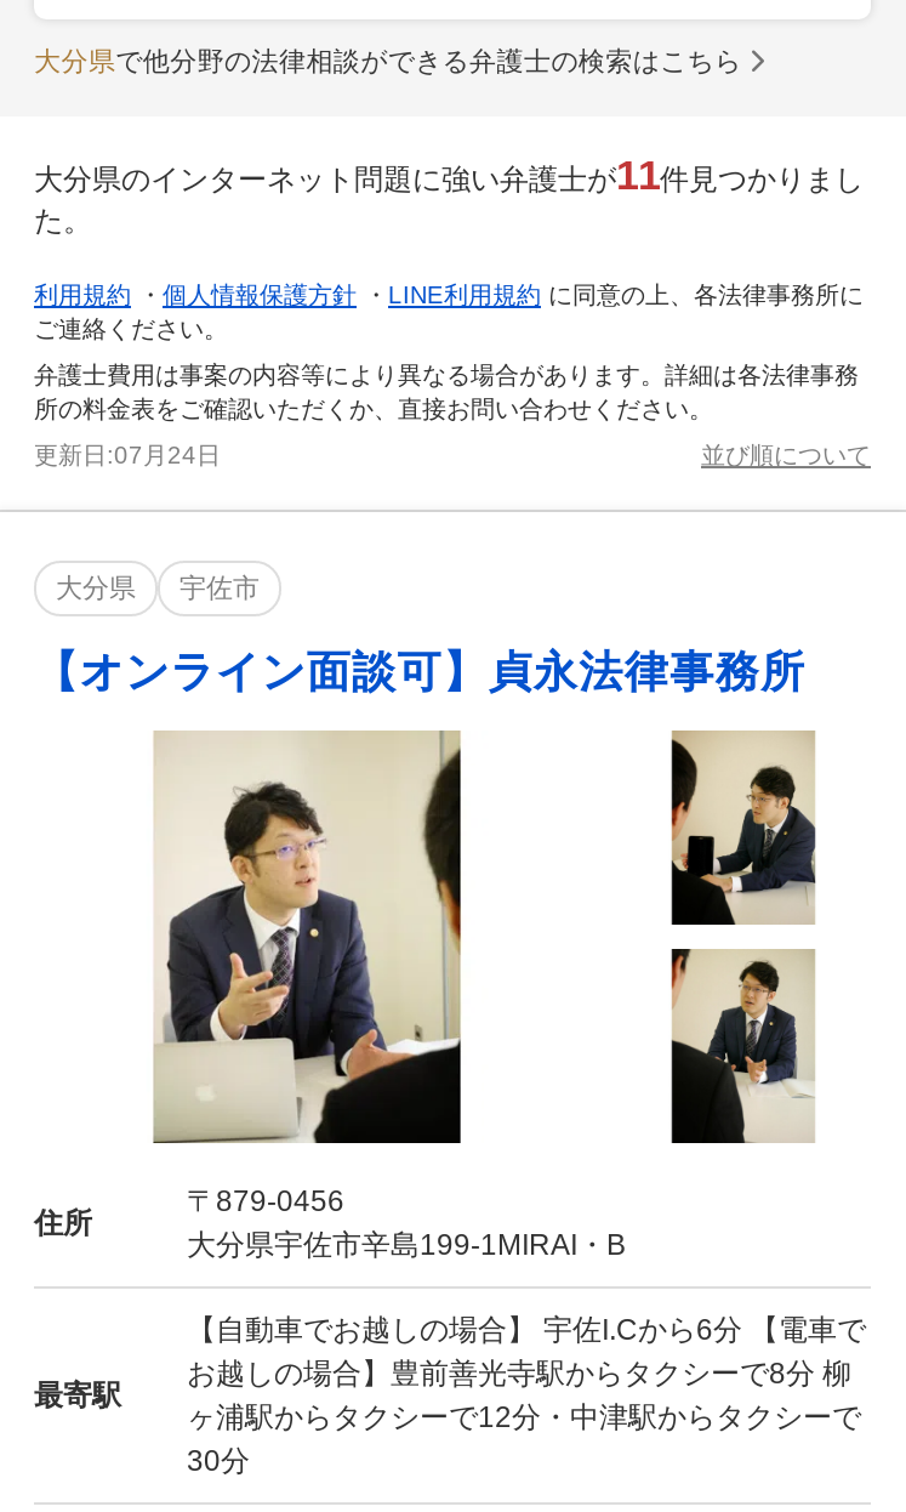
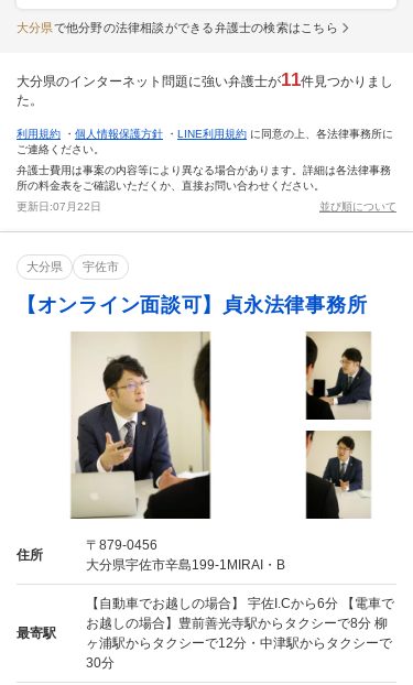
- 更新日: 07月24日
+ 更新日: 07月22日
